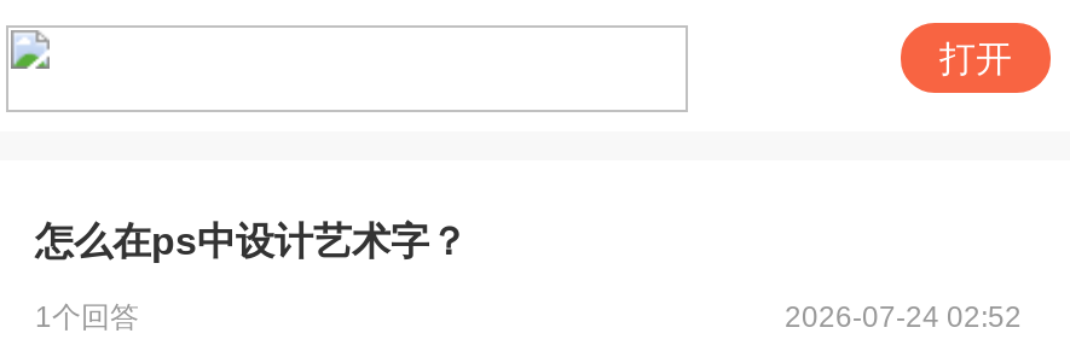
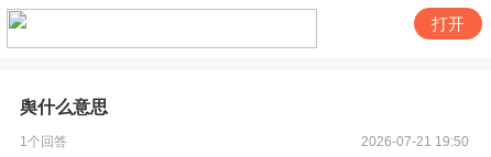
- 怎么在ps中设计艺术字？
+ 舆什么意思

- 2026-07-24 02:52
+ 2026-07-21 19:50
